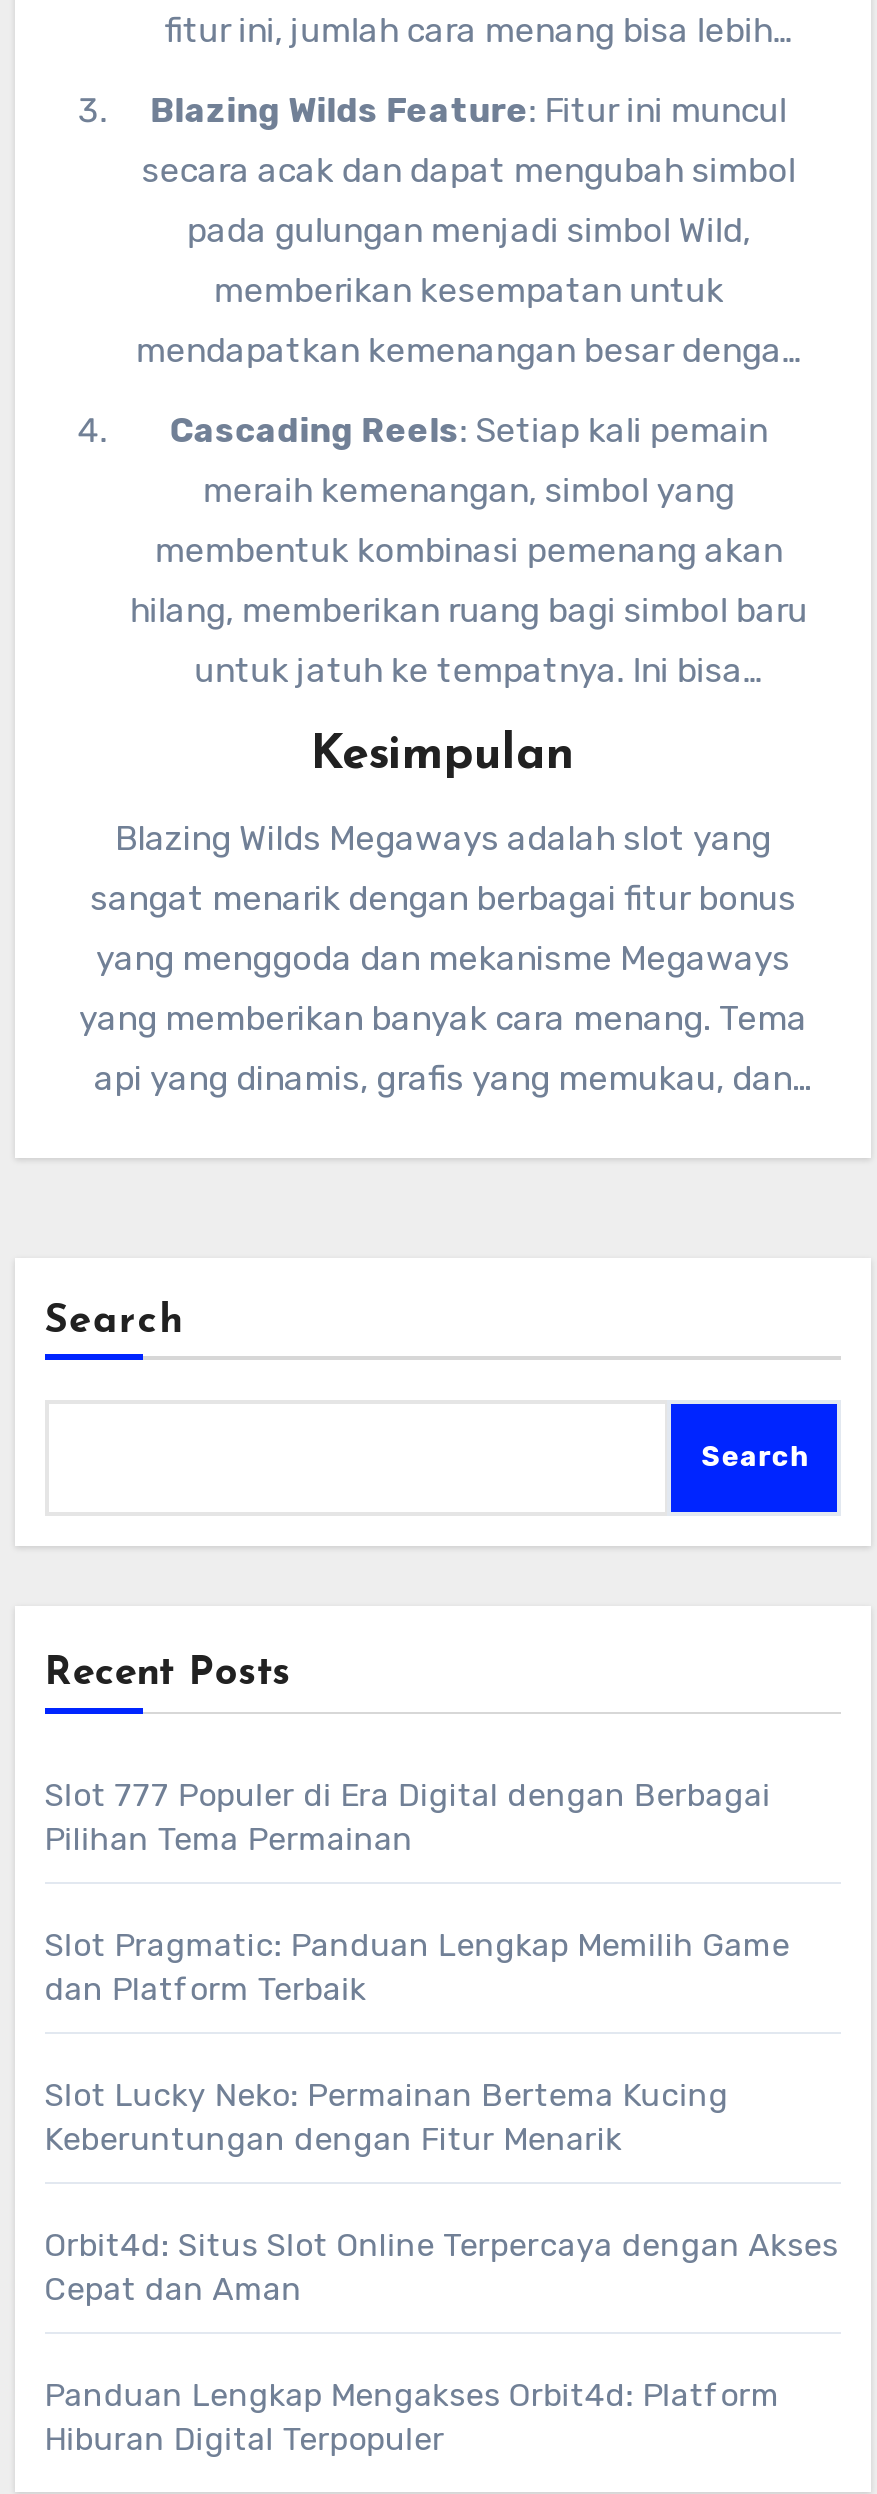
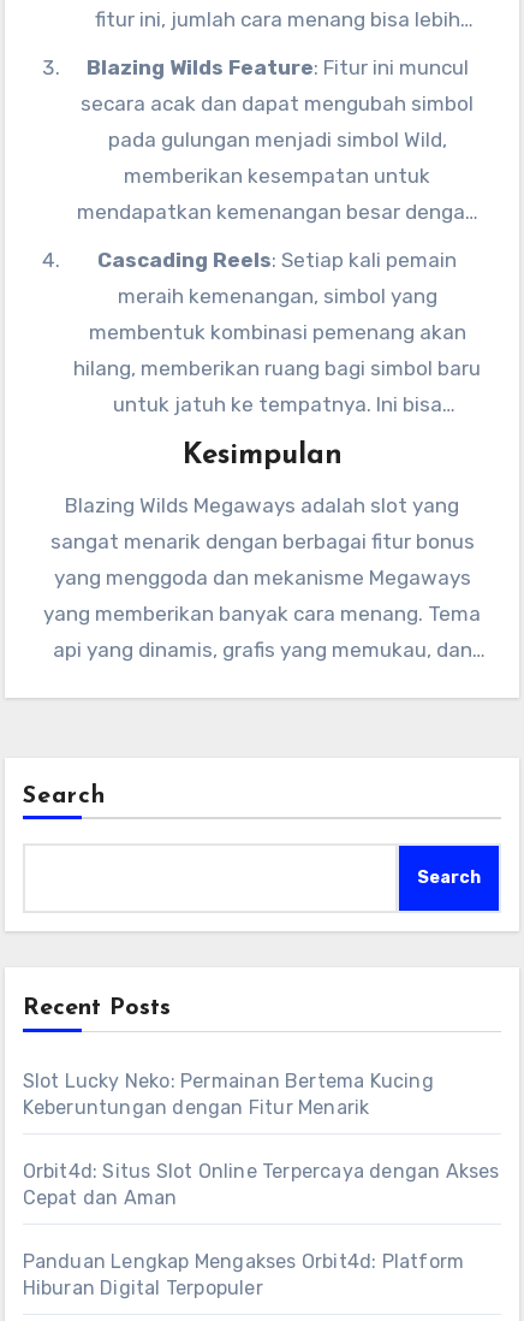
- Slot 777 Populer di Era Digital dengan Berbagai
- Pilihan Tema Permainan
- Slot Pragmatic: Panduan Lengkap Memilih Game
- dan Platform Terbaik
